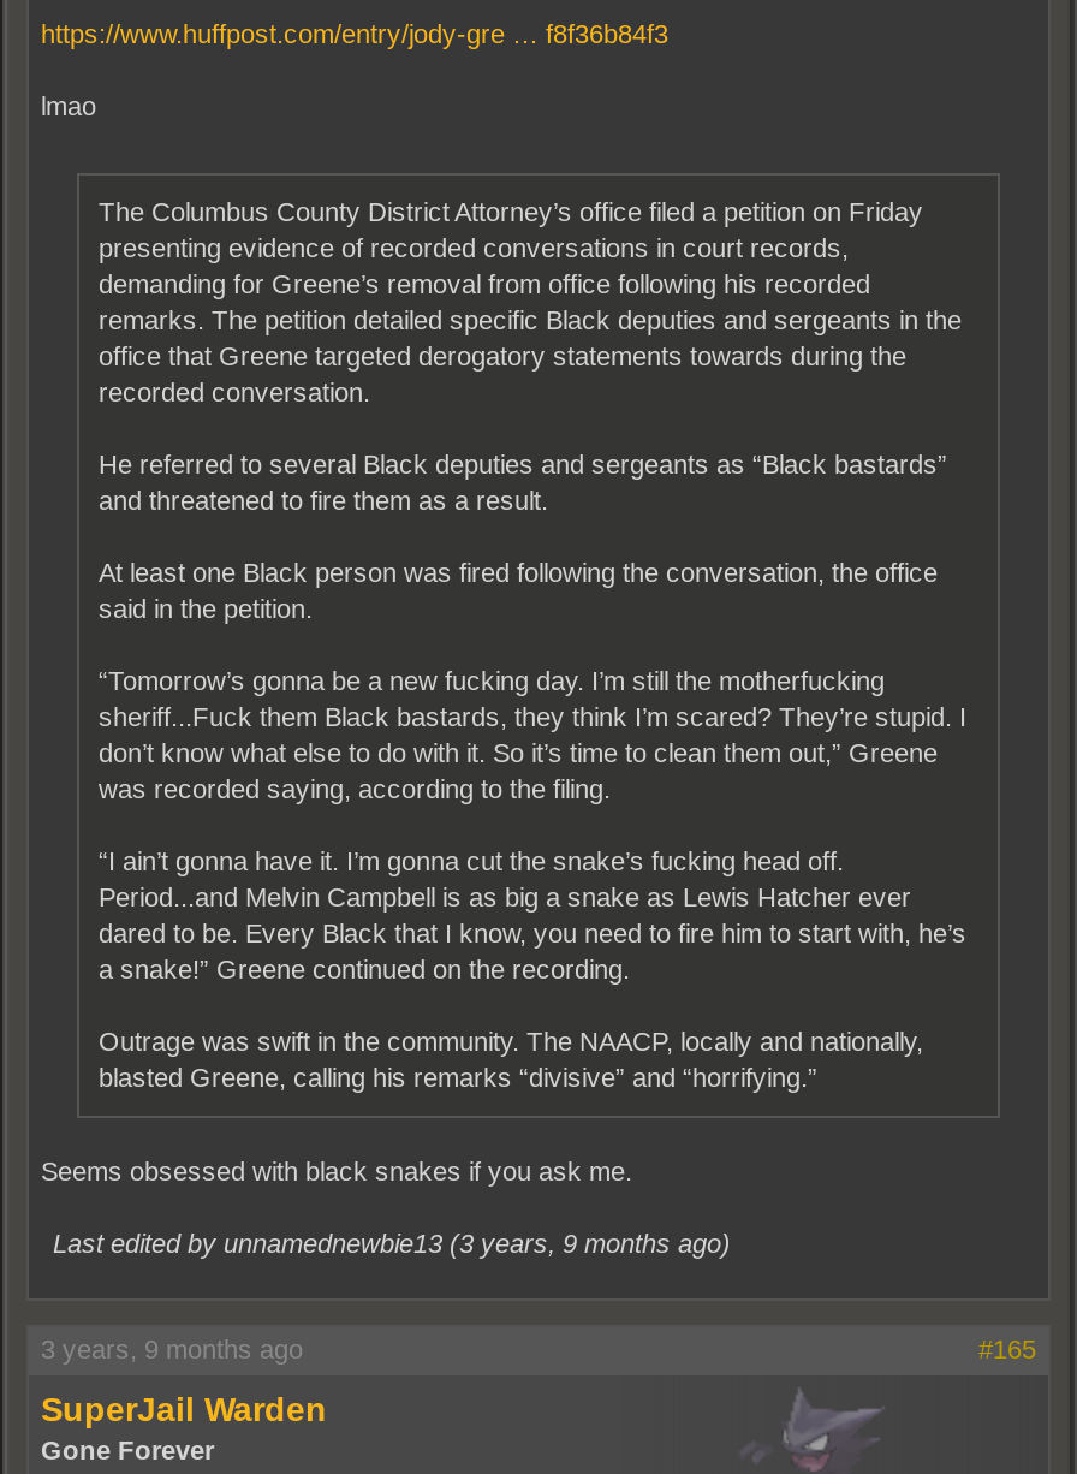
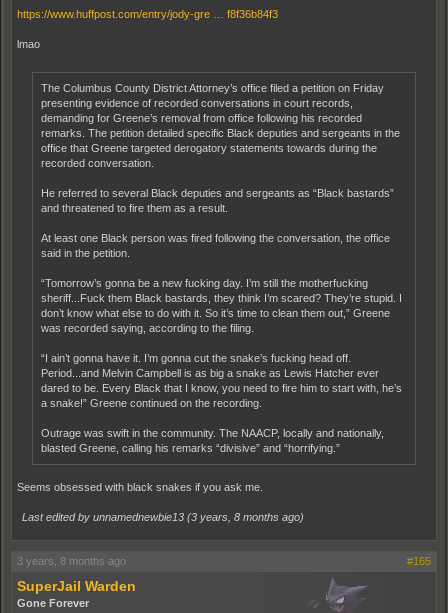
- Last edited by unnamednewbie13 (3 years, 9 months ago)
+ Last edited by unnamednewbie13 (3 years, 8 months ago)

- 3 years, 9 months ago
+ 3 years, 8 months ago
